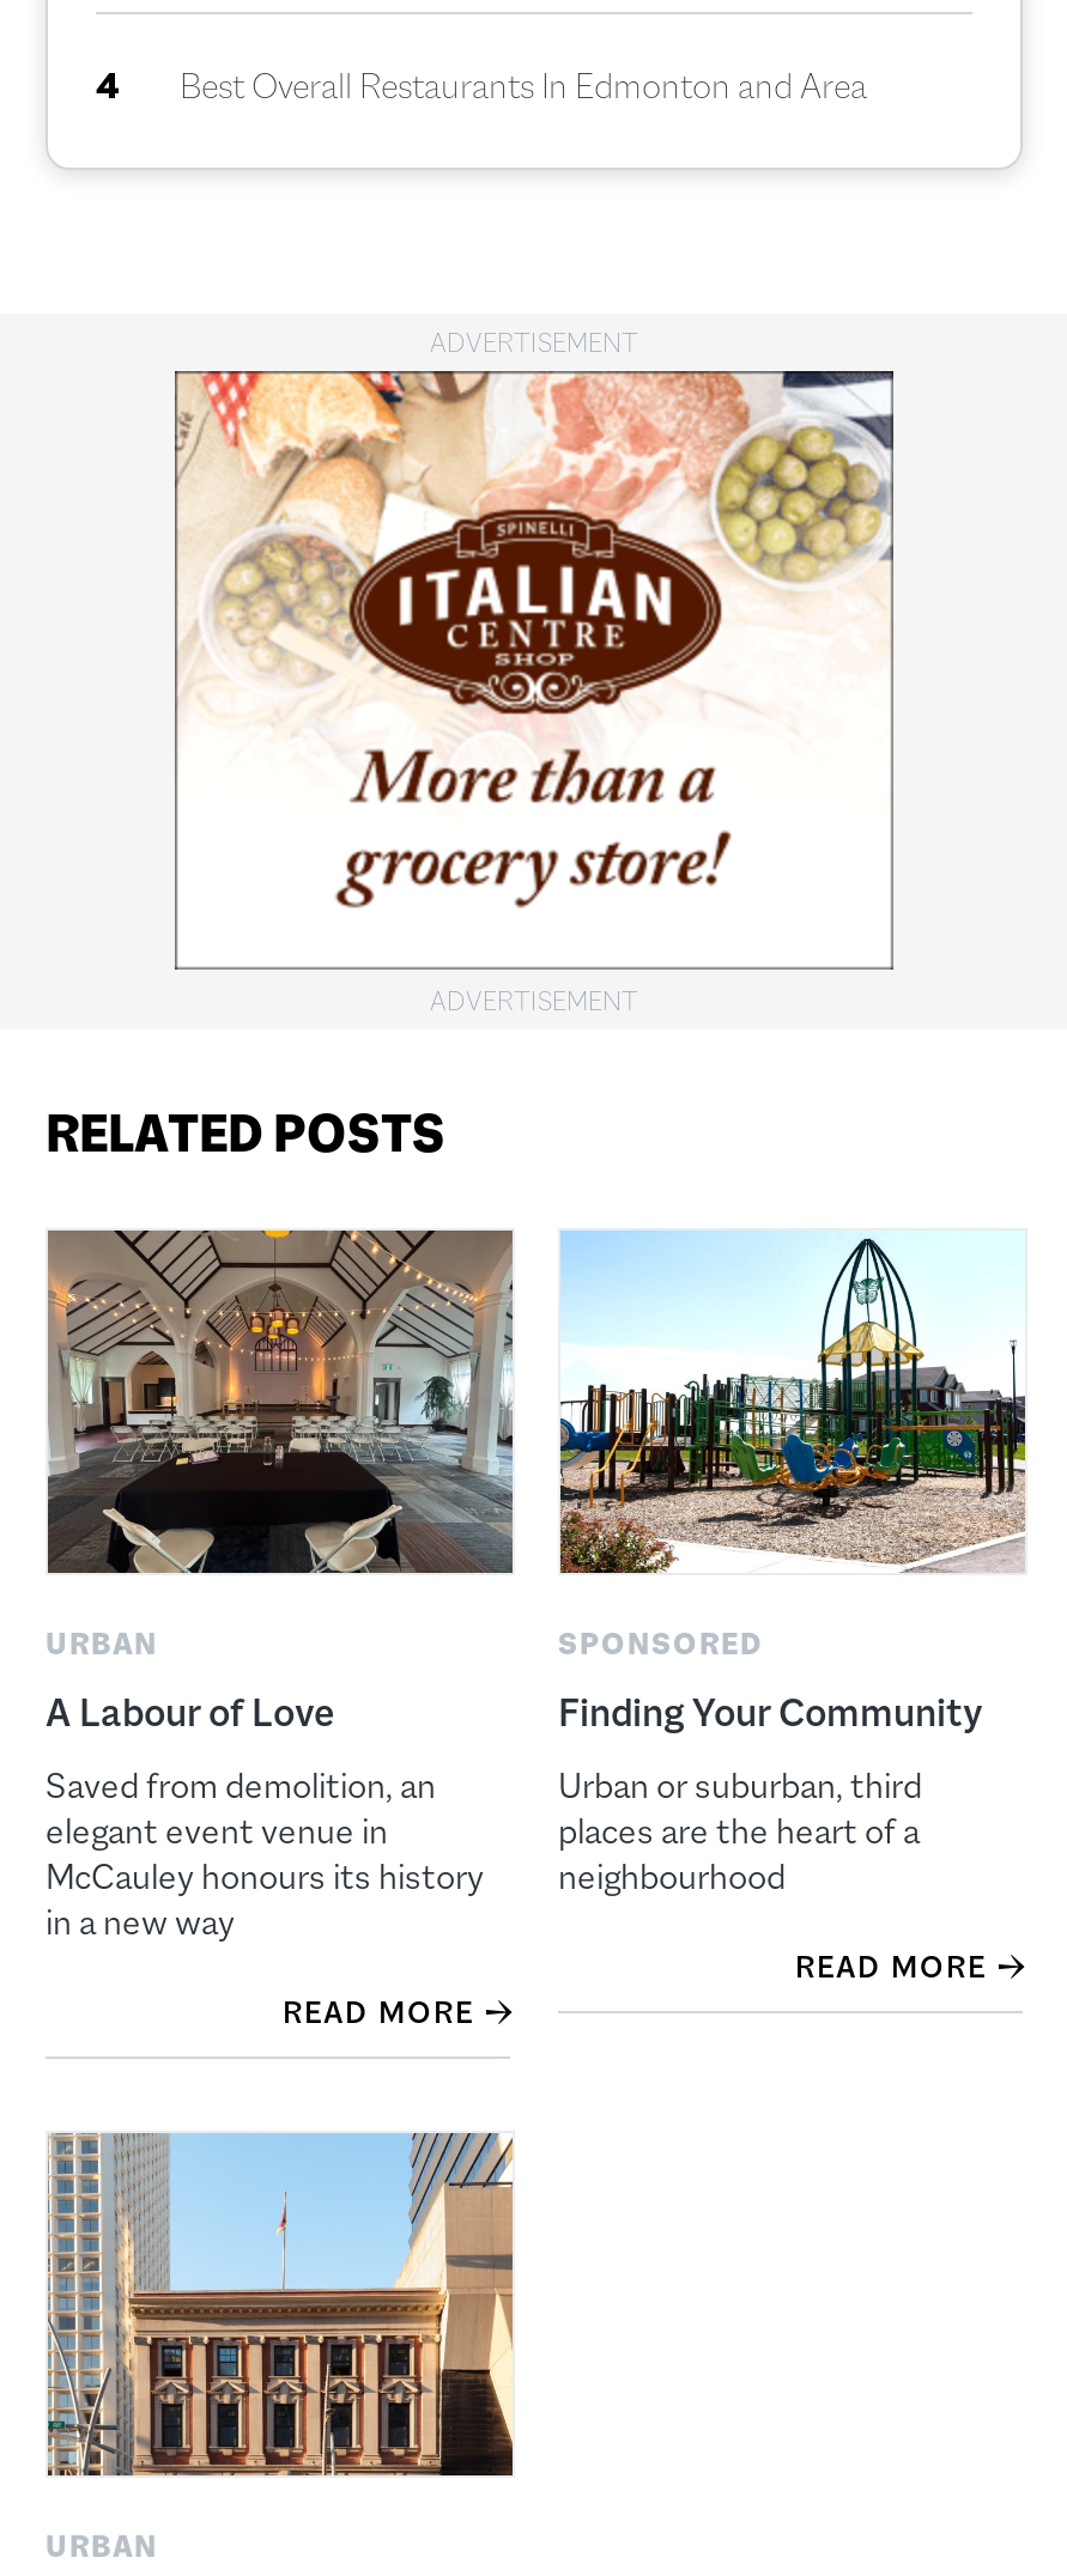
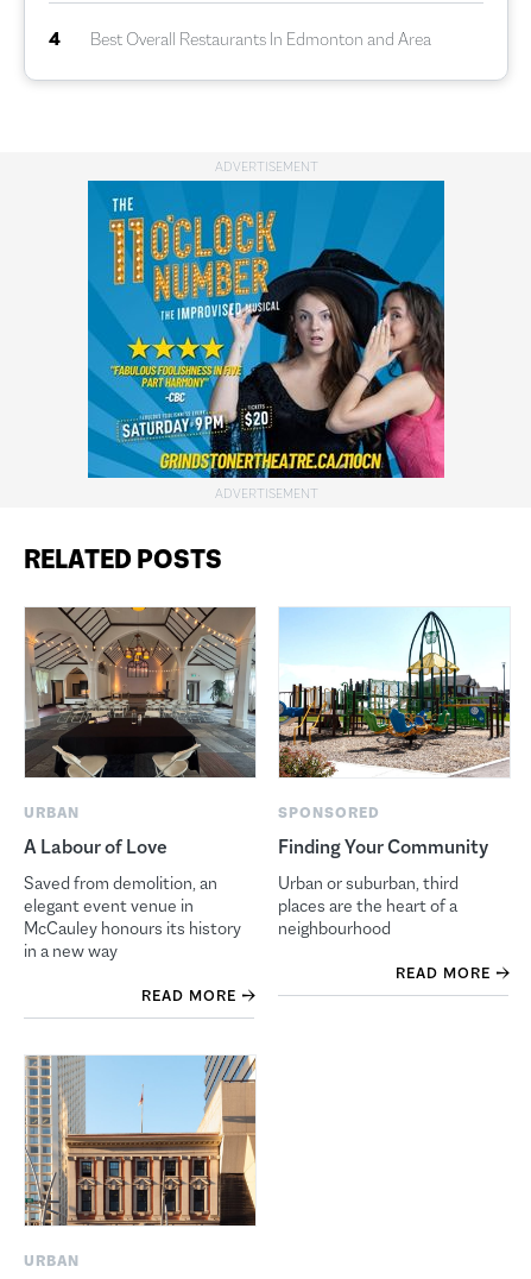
- [image]
+ [image]
